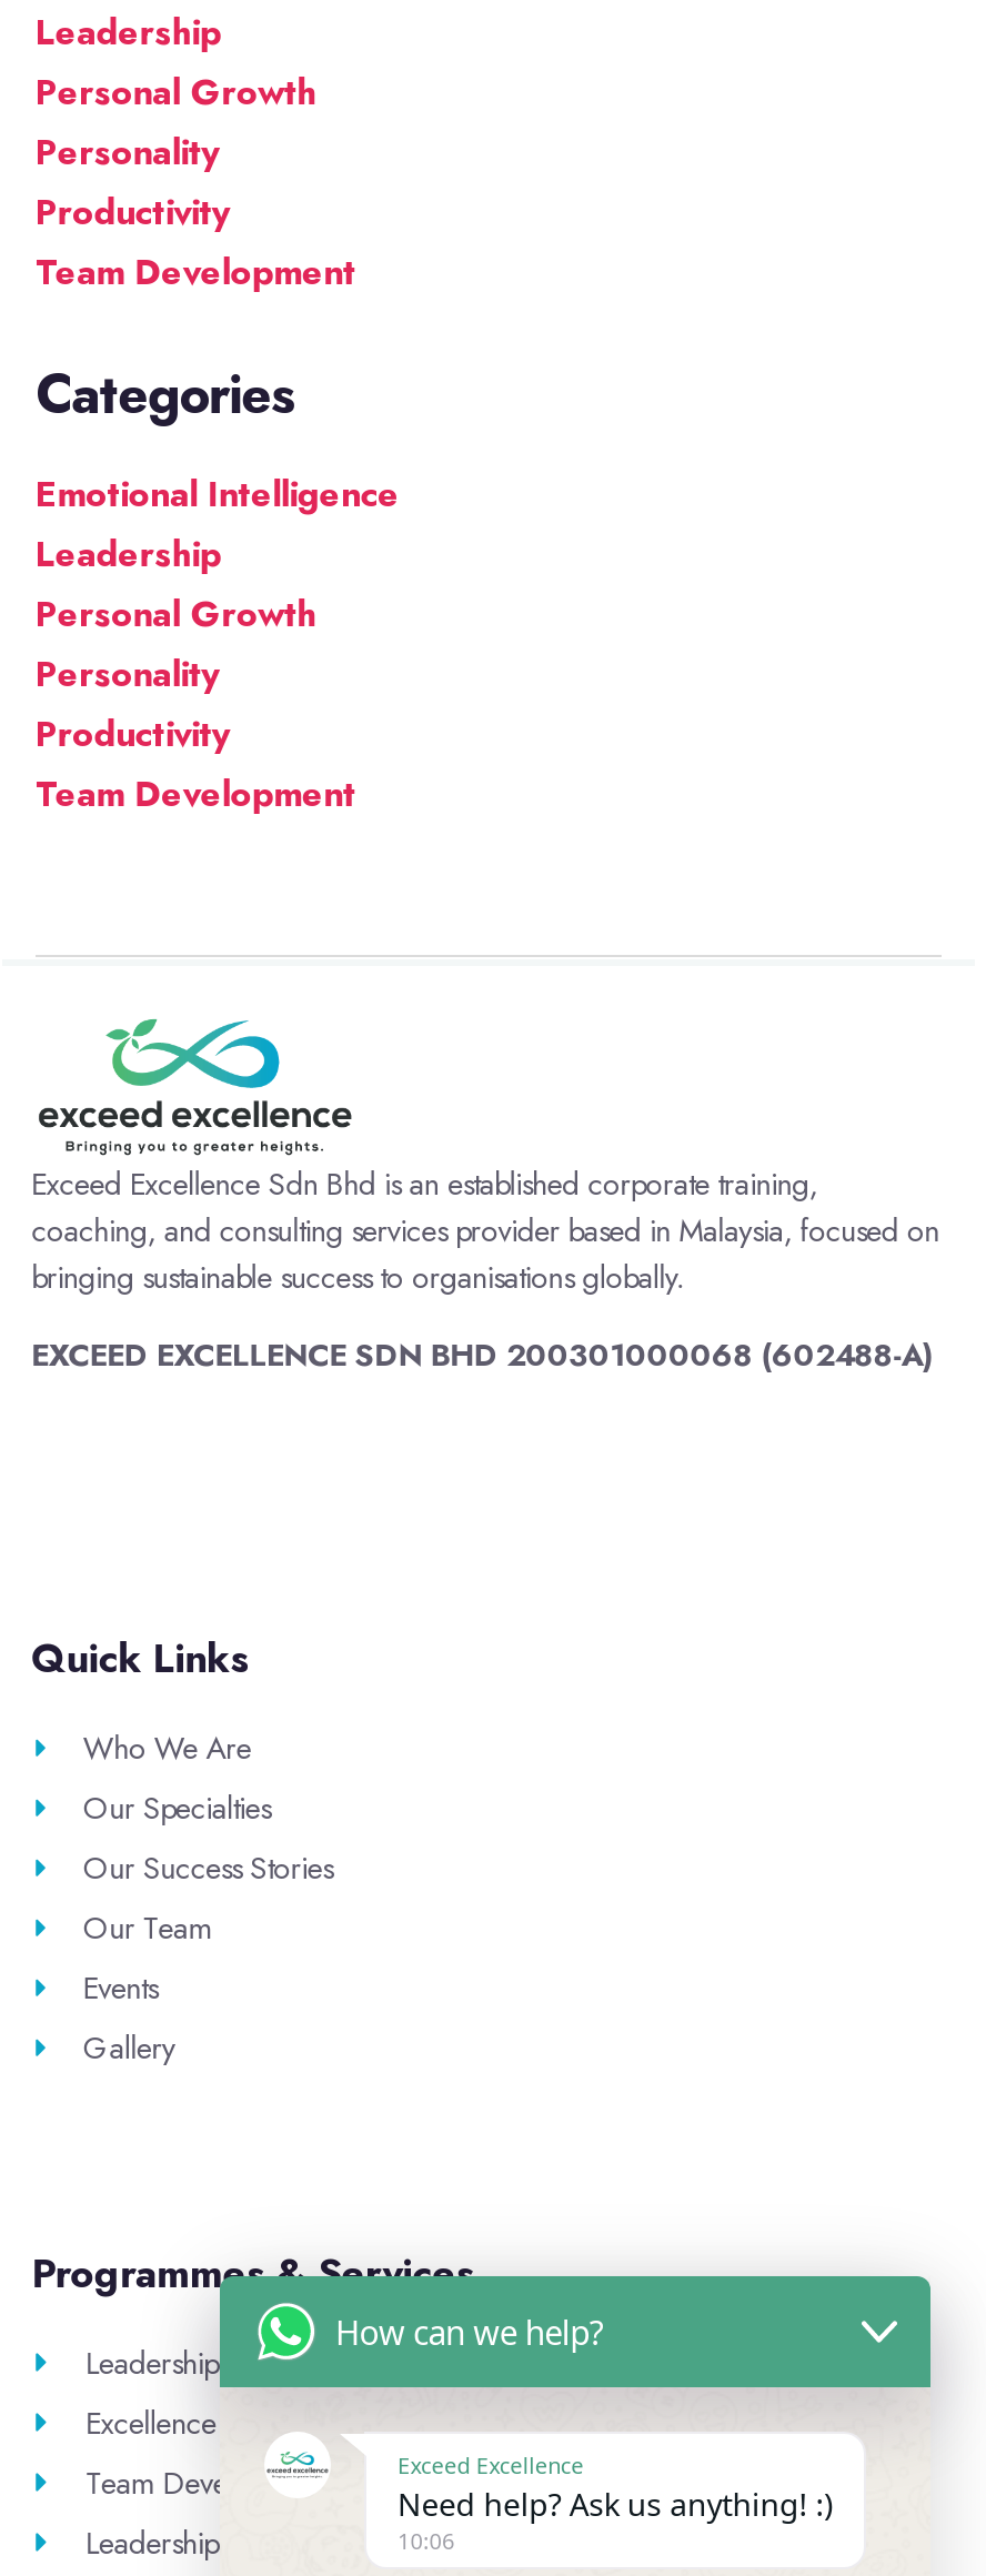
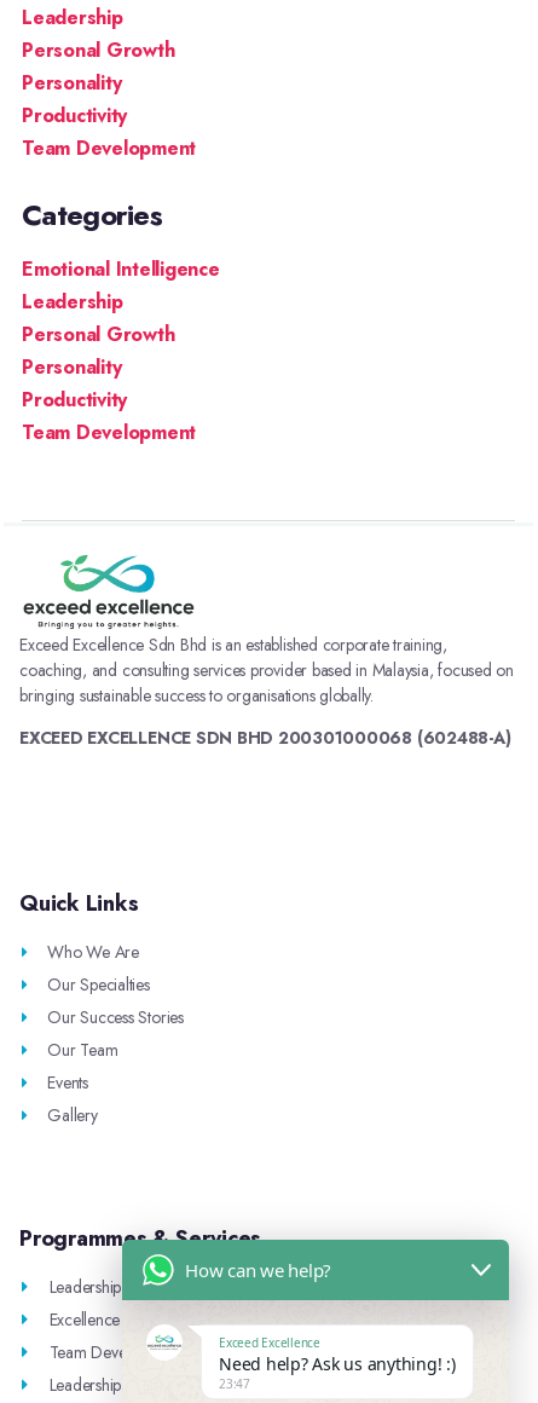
- 10:06
+ 23:47
